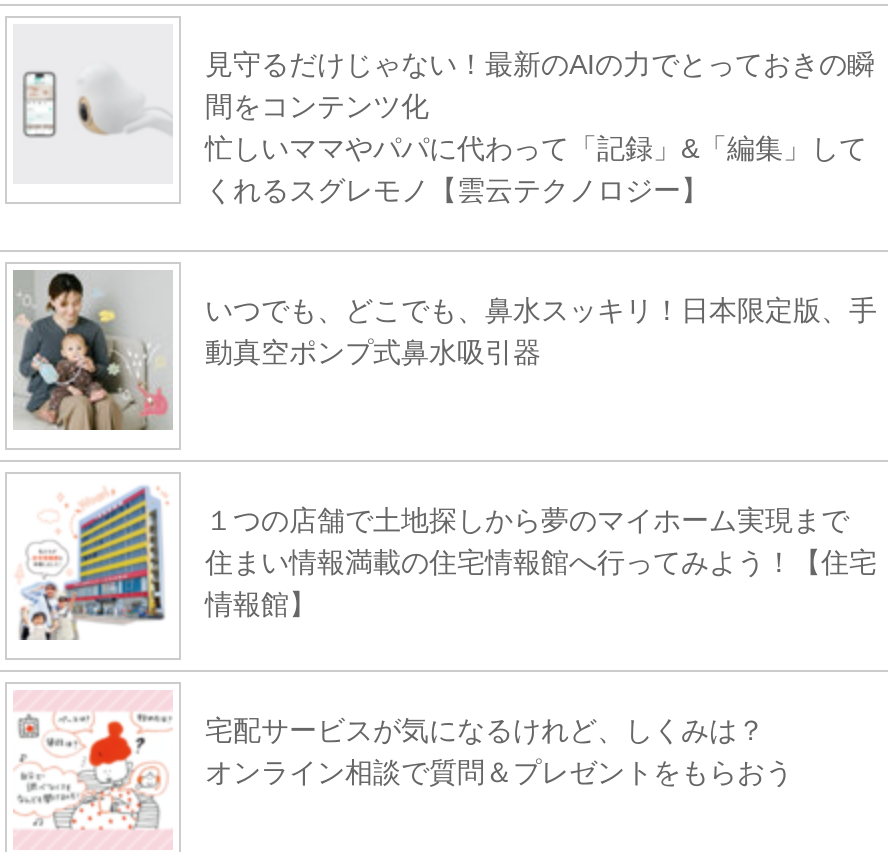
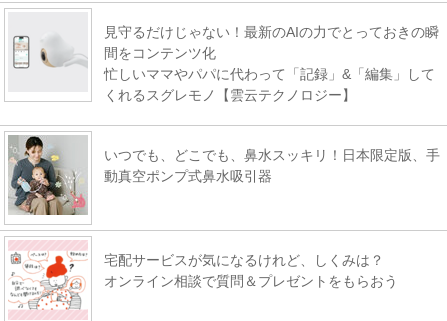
- [image]
- １つの店舗で土地探しから夢のマイホーム実現まで
- 住まい情報満載の住宅情報館へ行ってみよう！【住宅
- 情報館】
